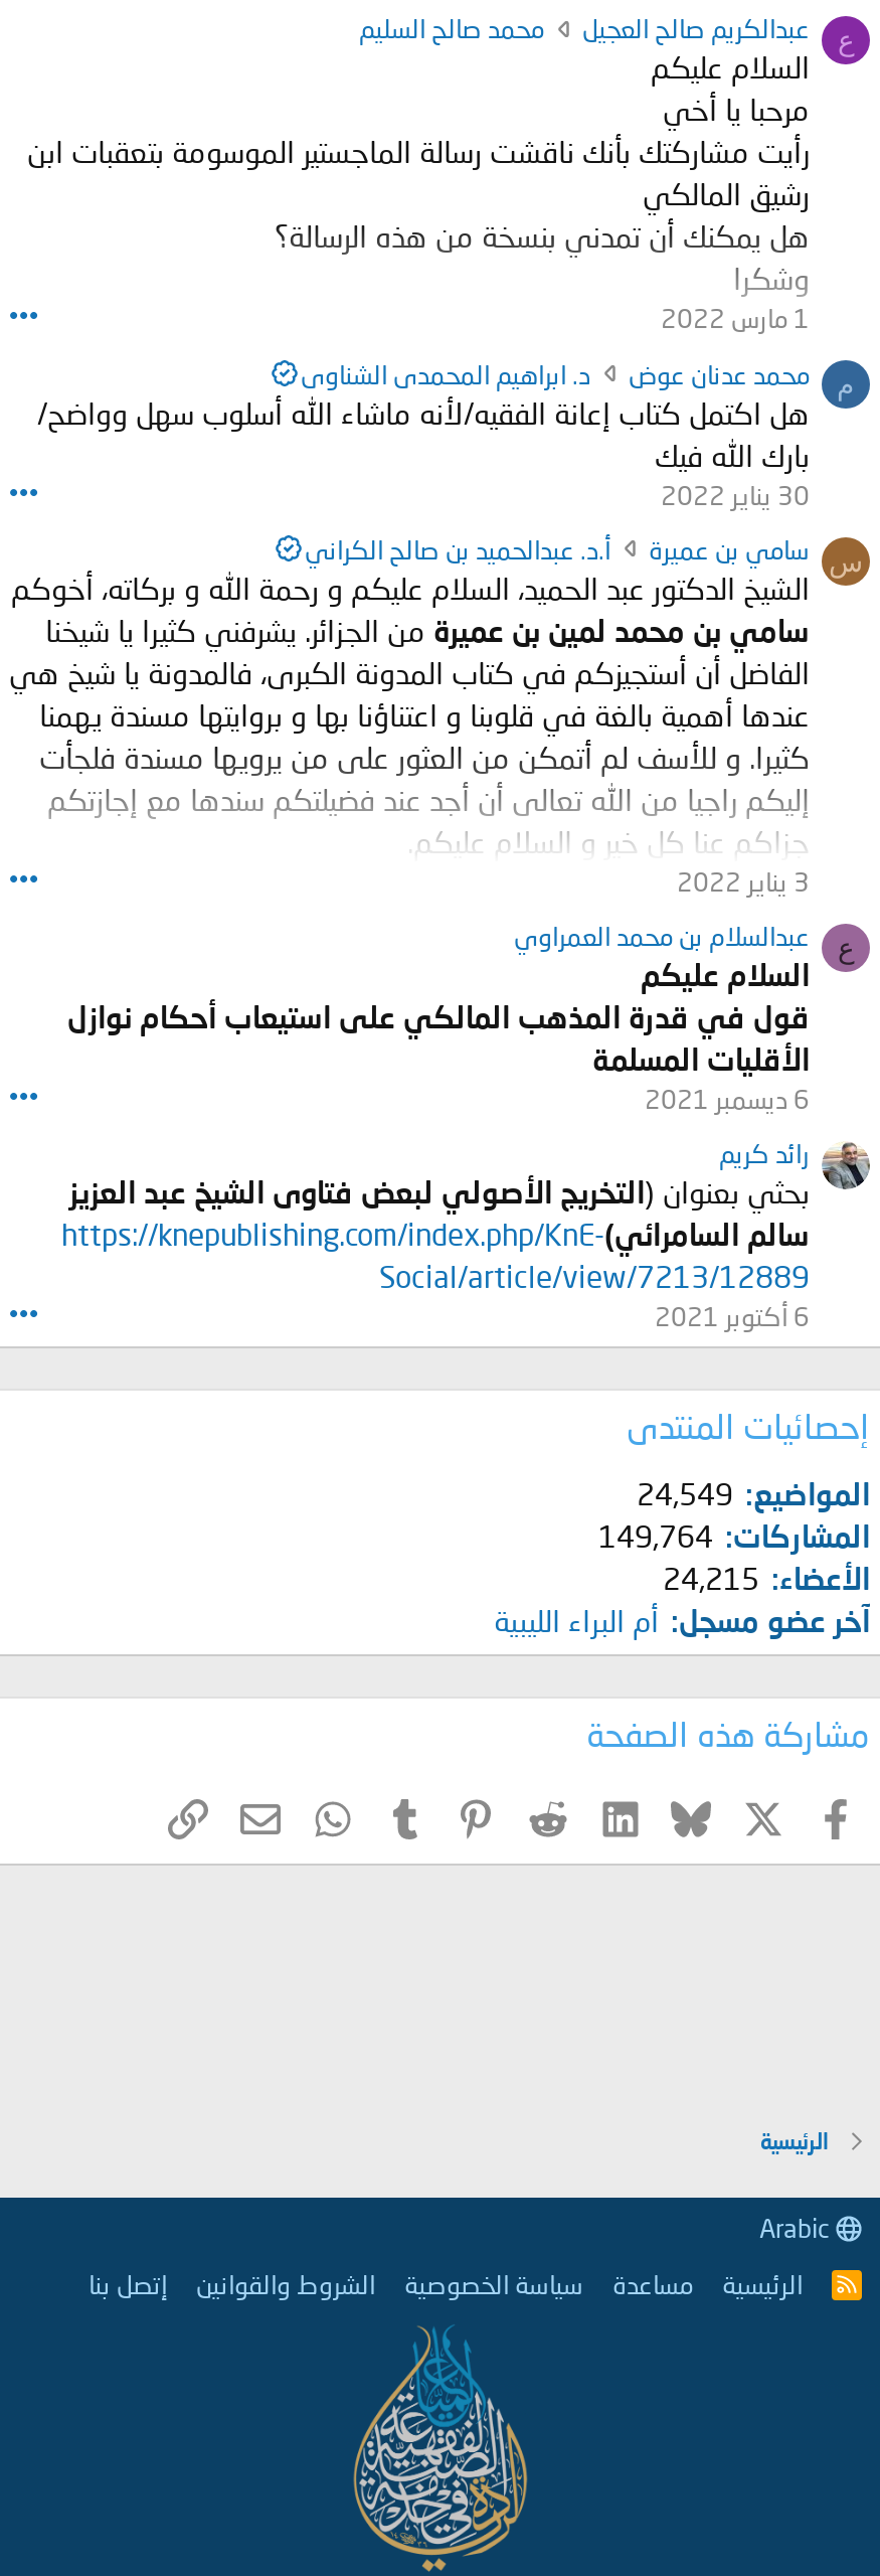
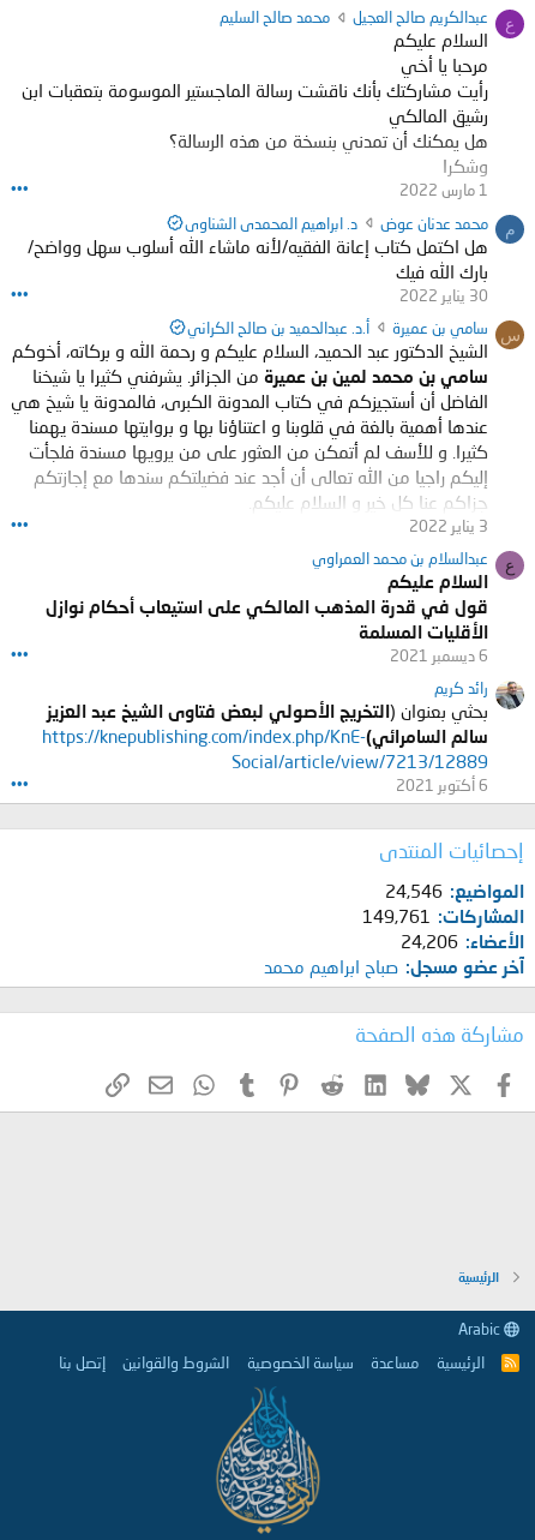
- المواضيع 24,549
+ المواضيع 24,546

- المشاركات 149,764
+ المشاركات 149,761

- الأعضاء 24,215
+ الأعضاء 24,206

- آخر عضو مسجل أم البراء الليبية
+ آخر عضو مسجل صباح ابراهيم محمد
